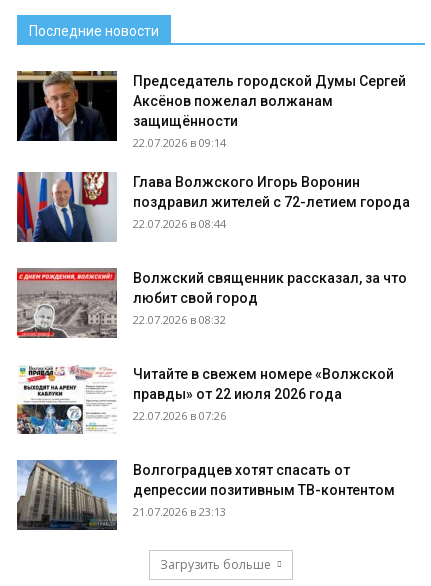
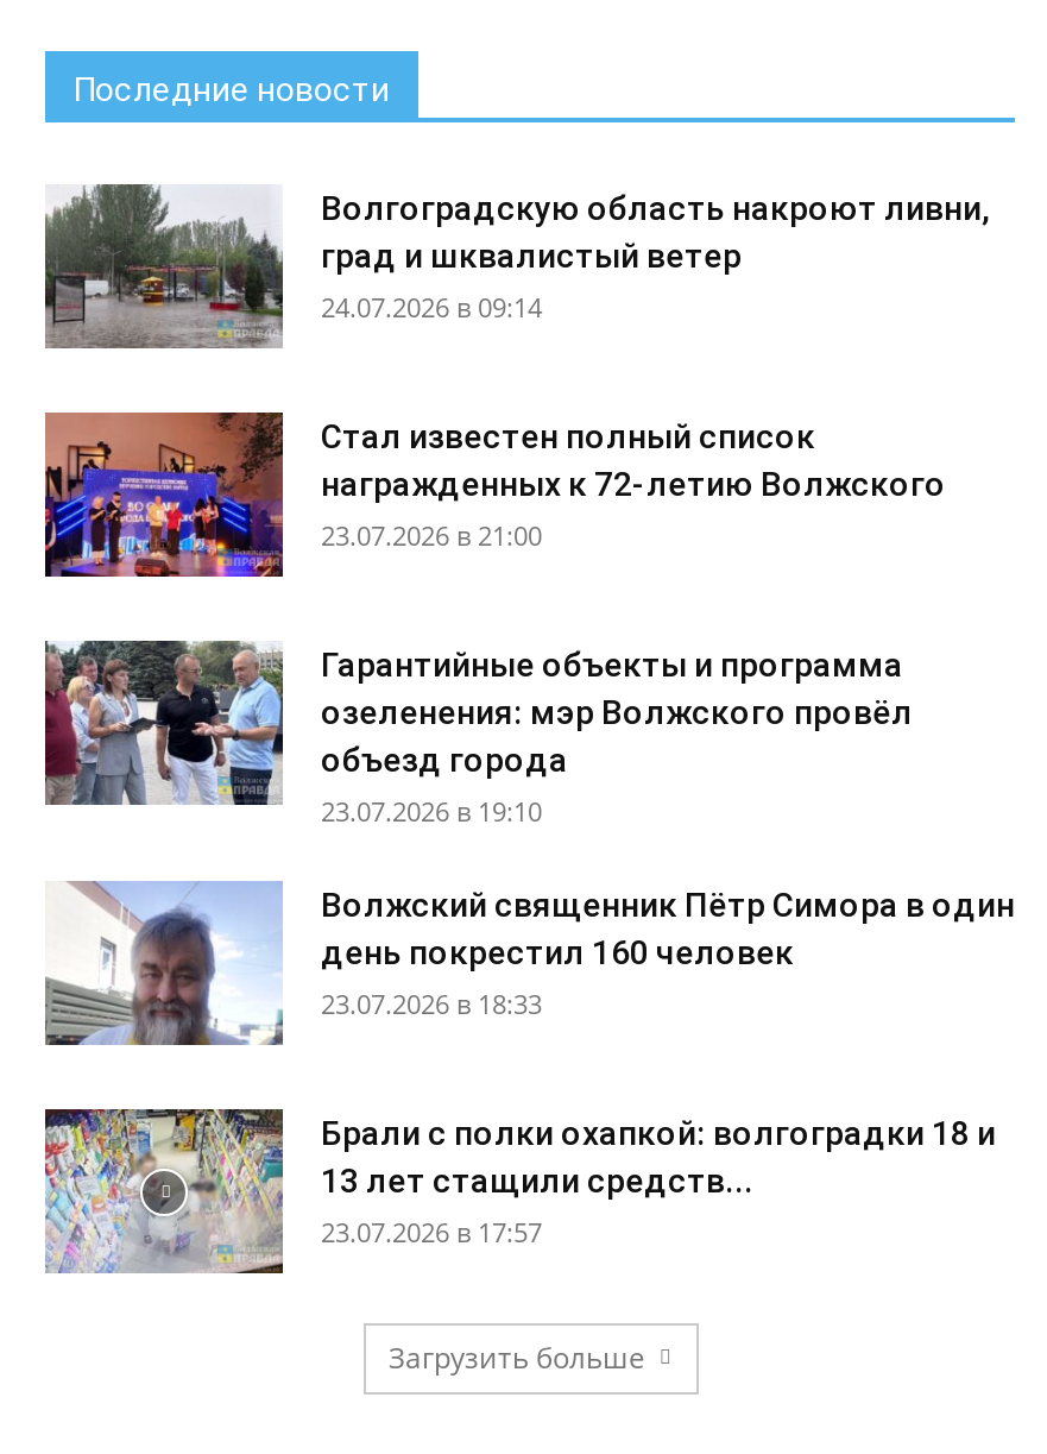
- [image]
- Председатель городской Думы Сергей
- Аксёнов пожелал волжанам
- защищённости
- 22.07.2026 в 09:14
+ [image]
+ Волгоградскую область накроют ливни,
+ град и шквалистый ветер
+ 24.07.2026 в 09:14

- [image]
- Глава Волжского Игорь Воронин
- поздравил жителей с 72-летием города
- 22.07.2026 в 08:44
+ [image]
+ Стал известен полный список
+ награжденных к 72-летию Волжского
+ 23.07.2026 в 21:00

- [image]
- Волжский священник рассказал, за что
- любит свой город
- 22.07.2026 в 08:32
+ [image]
+ Гарантийные объекты и программа
+ озеленения: мэр Волжского провёл
+ объезд города
+ 23.07.2026 в 19:10

- [image]
- Читайте в свежем номере «Волжской
- правды» от 22 июля 2026 года
- 22.07.2026 в 07:26
+ [image]
+ Волжский священник Пётр Симора в один
+ день покрестил 160 человек
+ 23.07.2026 в 18:33

- [image]
- Волгоградцев хотят спасать от
- депрессии позитивным ТВ-контентом
- 21.07.2026 в 23:13
+ [image]
+ Брали с полки охапкой: волгоградки 18 и
+ 13 лет стащили средств...
+ 23.07.2026 в 17:57
